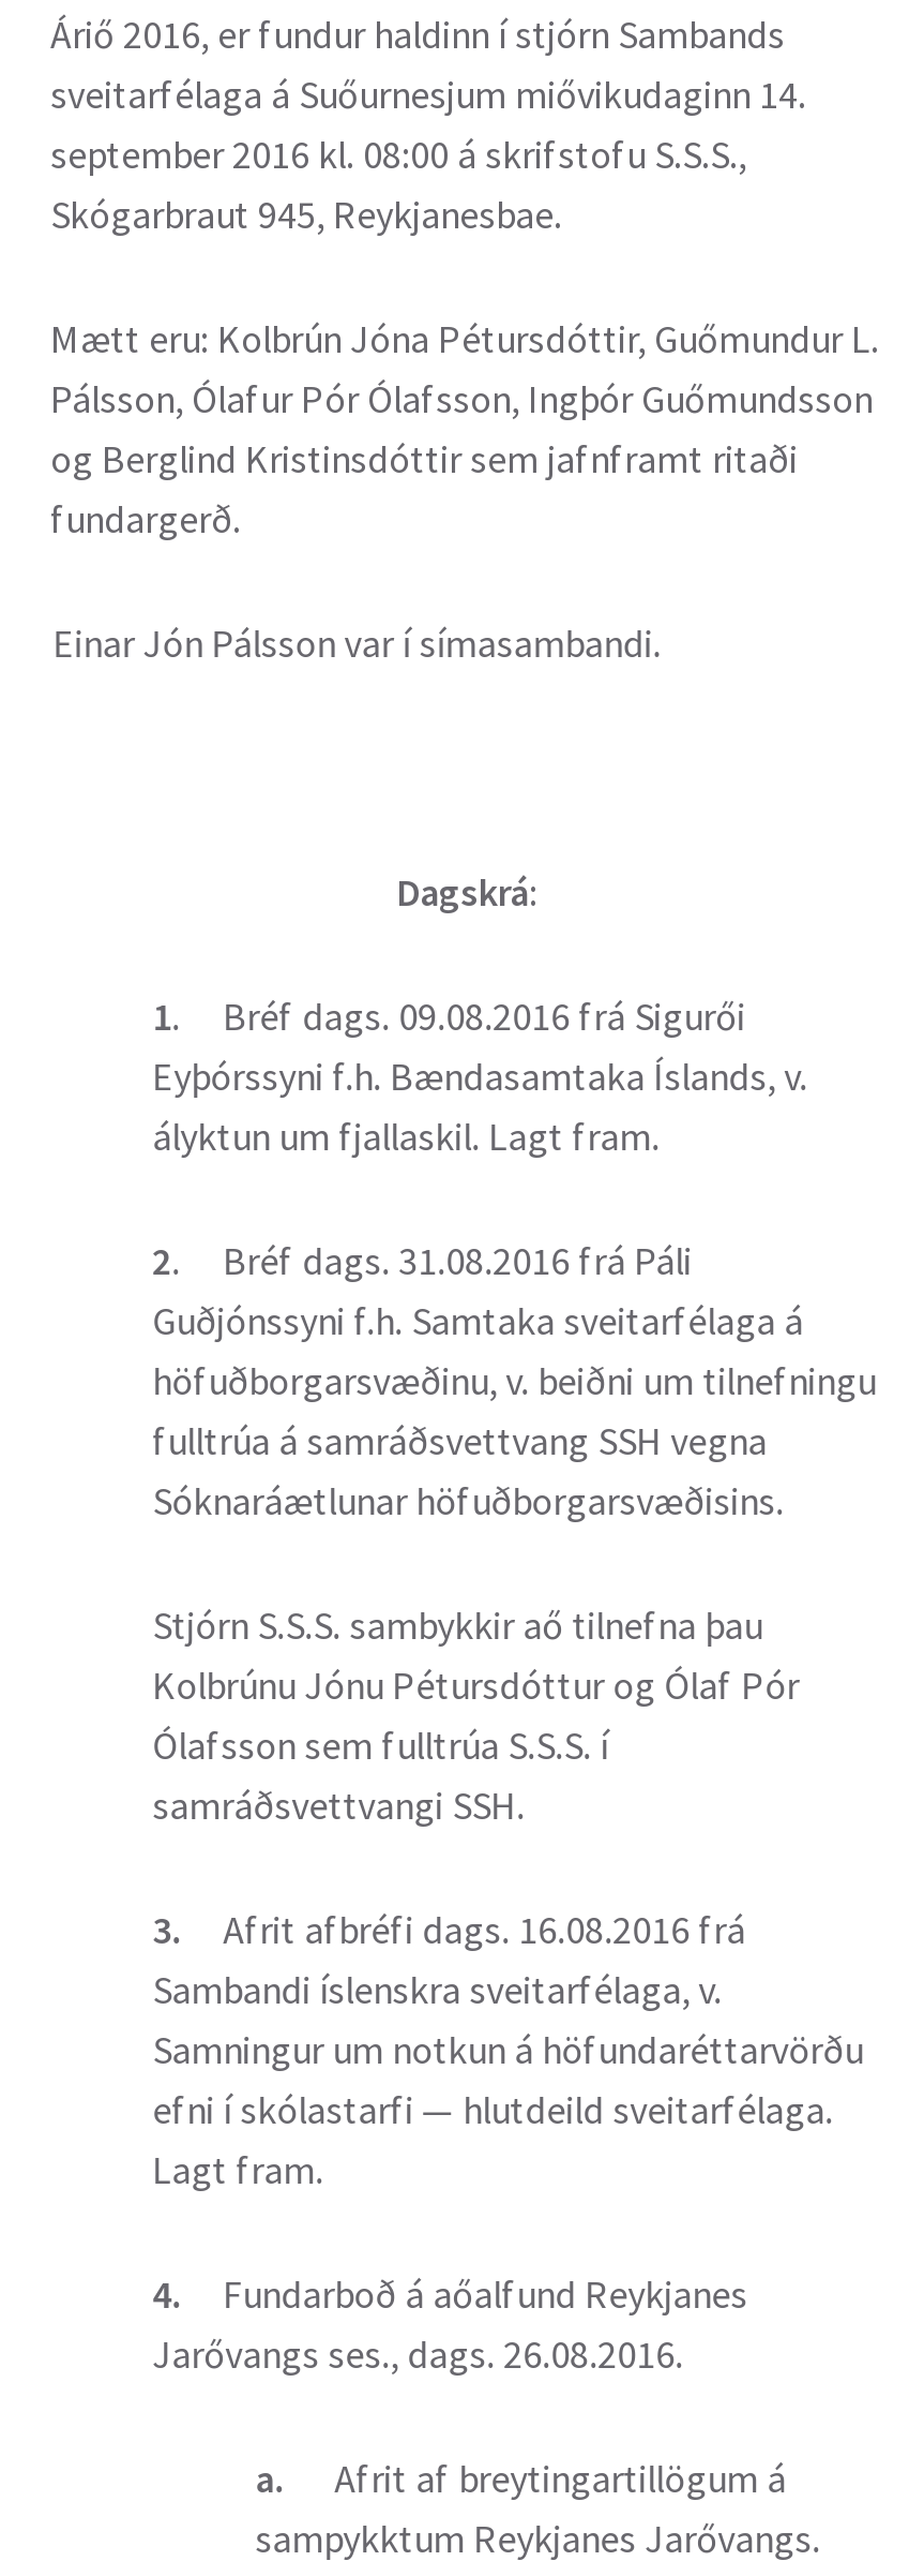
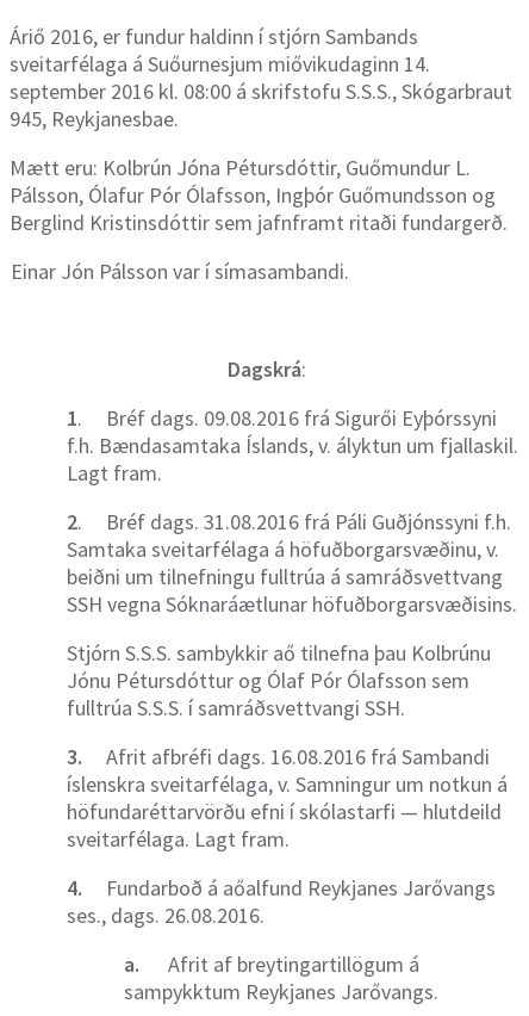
- 1. Bréf dags. 09.08.2016 frá Sigurői
- Eyþórssyni f.h. Bændasamtaka Íslands, v.
- ályktun um fjallaskil. Lagt fram.
- 2. Bréf dags. 31.08.2016 frá Páli
- Guðjónssyni f.h. Samtaka sveitarfélaga á
- höfuðborgarsvæðinu, v. beiðni um tilnefningu
- fulltrúa á samráðsvettvang SSH vegna
- Sóknaráætlunar höfuðborgarsvæðisins.
- Stjórn S.S.S. sambykkir aő tilnefna þau
- Kolbrúnu Jónu Pétursdóttur og Ólaf Pór
- Ólafsson sem fulltrúa S.S.S. í
- samráðsvettvangi SSH.
- 3. Afrit afbréfi dags. 16.08.2016 frá
- Sambandi íslenskra sveitarfélaga, v.
- Samningur um notkun á höfundaréttarvörðu
- efni í skólastarfi — hlutdeild sveitarfélaga.
+ 1. Bréf dags. 09.08.2016 frá Sigurői Eyþórssyni
+ f.h. Bændasamtaka Íslands, v. ályktun um fjallaskil.

moved up: Lagt fram.

- 4. Fundarboð á aőalfund Reykjanes
- Jarővangs ses., dags. 26.08.2016.
+ 2. Bréf dags. 31.08.2016 frá Páli Guðjónssyni f.h.
+ Samtaka sveitarfélaga á höfuðborgarsvæðinu, v.
+ beiðni um tilnefningu fulltrúa á samráðsvettvang
+ SSH vegna Sóknaráætlunar höfuðborgarsvæðisins.
+ Stjórn S.S.S. sambykkir aő tilnefna þau Kolbrúnu
+ Jónu Pétursdóttur og Ólaf Pór Ólafsson sem
+ fulltrúa S.S.S. í samráðsvettvangi SSH.
+ 3. Afrit afbréfi dags. 16.08.2016 frá Sambandi
+ íslenskra sveitarfélaga, v. Samningur um notkun á
+ höfundaréttarvörðu efni í skólastarfi — hlutdeild
+ sveitarfélaga. Lagt fram.
+ 4. Fundarboð á aőalfund Reykjanes Jarővangs
+ ses., dags. 26.08.2016.
